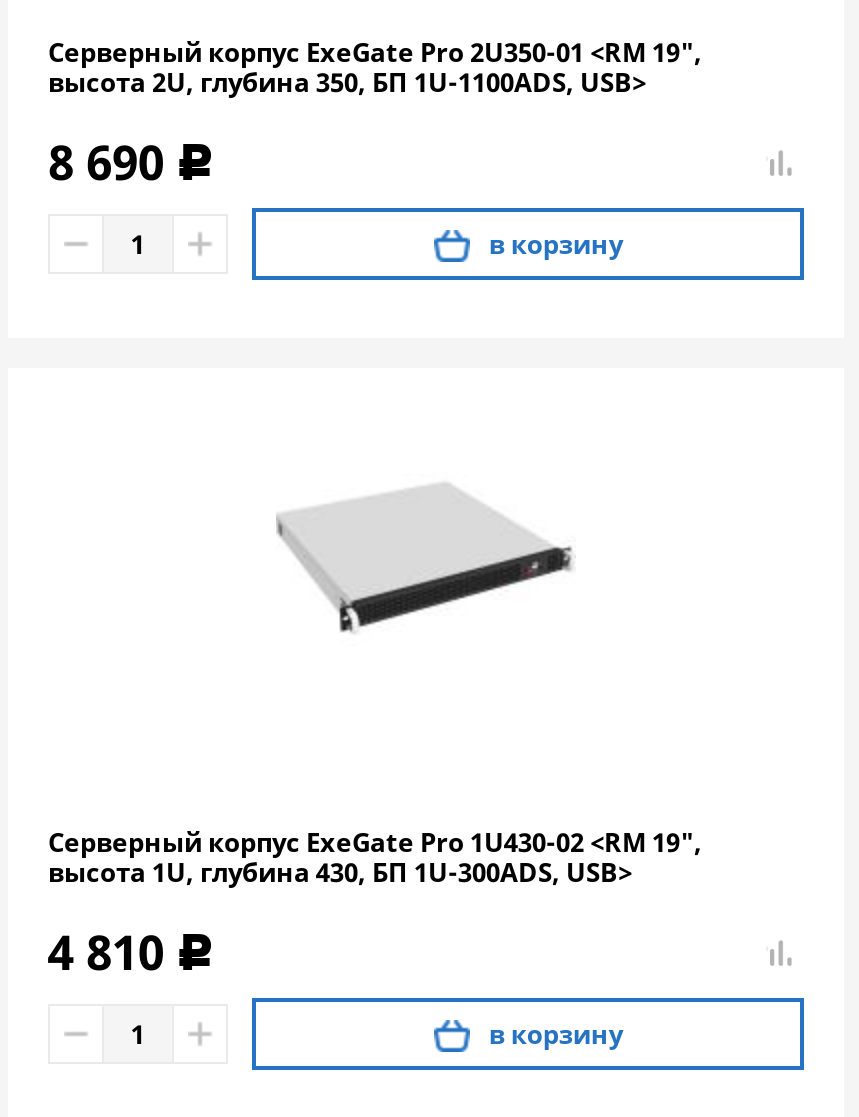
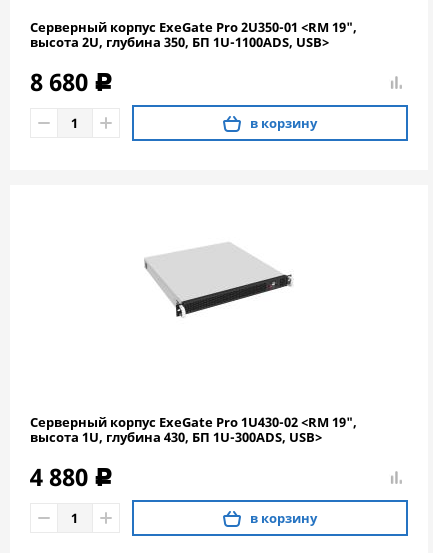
- 8 690 c
+ 8 680 c

- 4 810 c
+ 4 880 c
